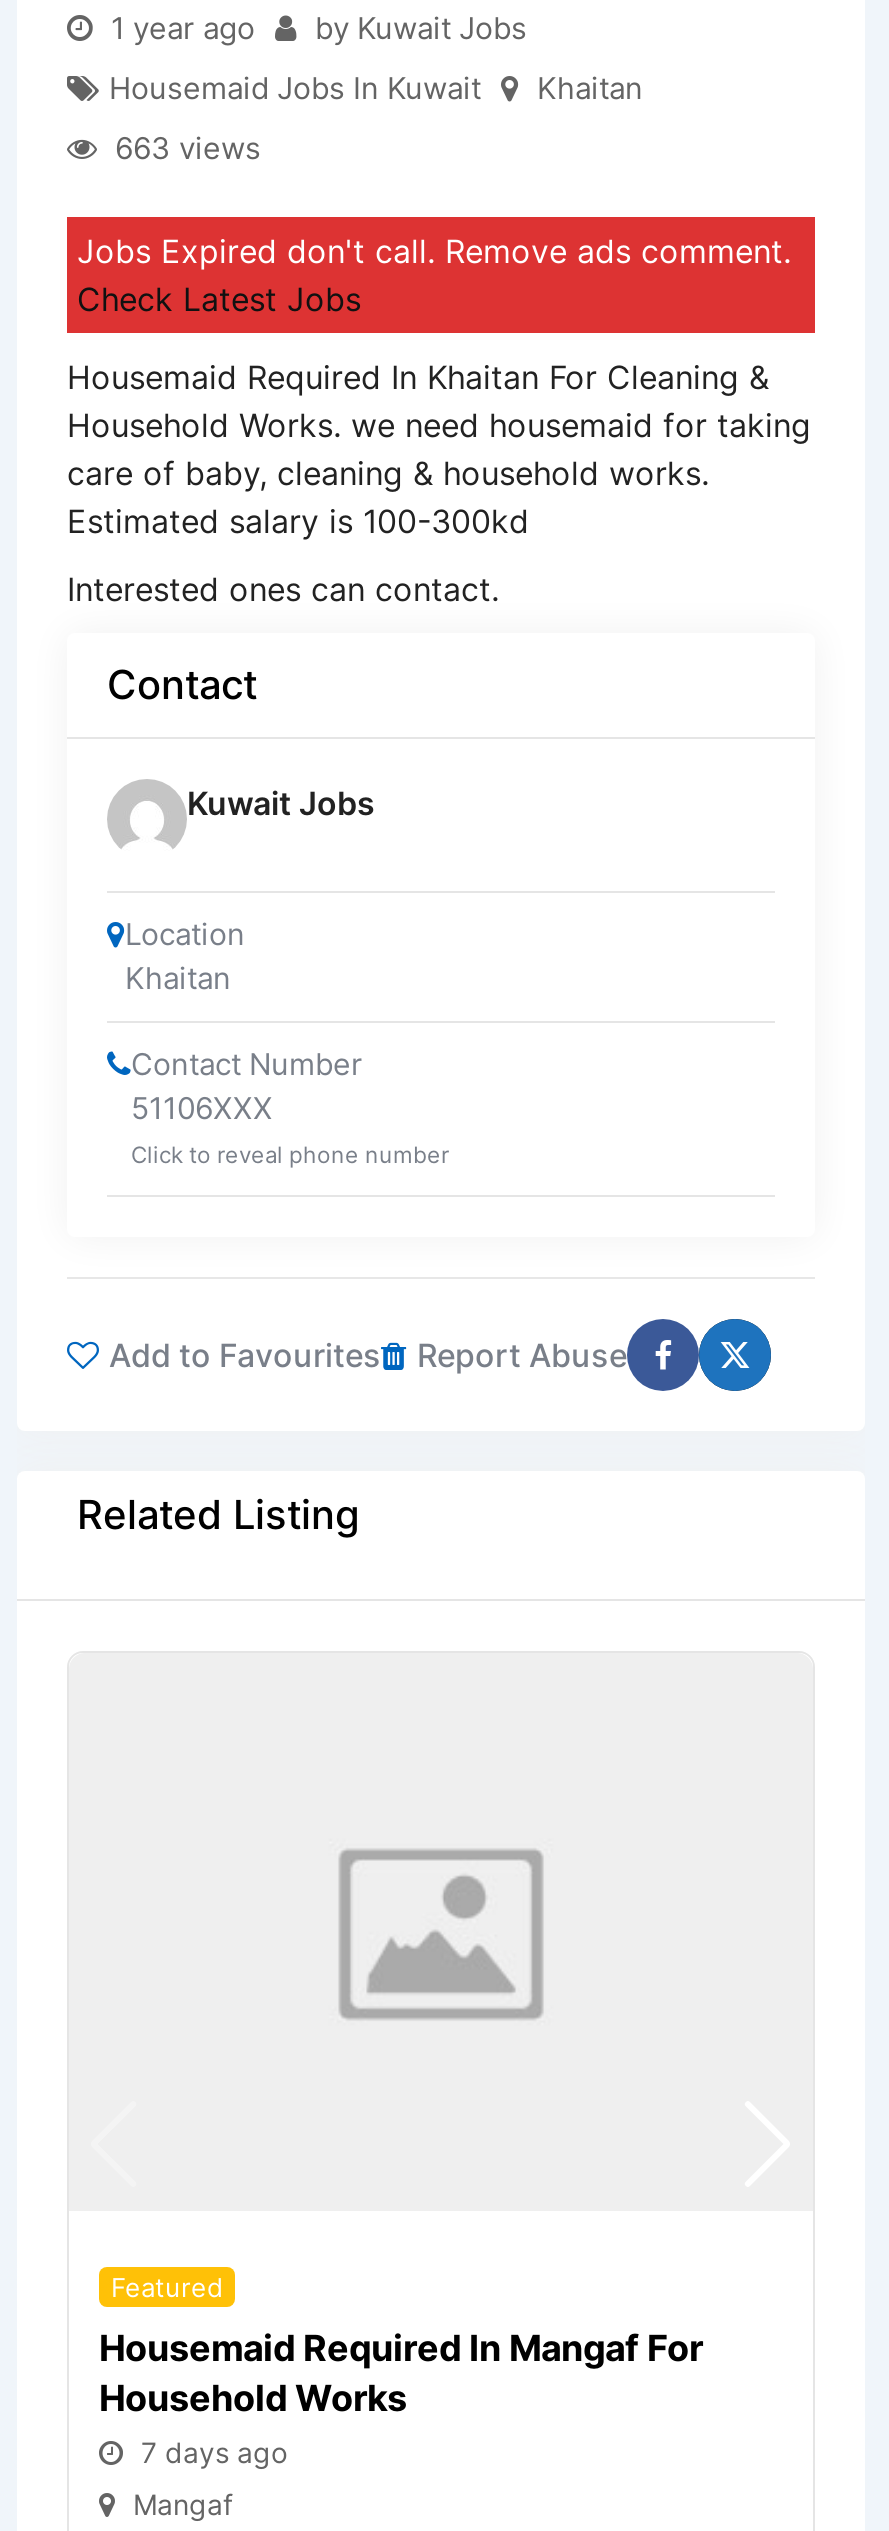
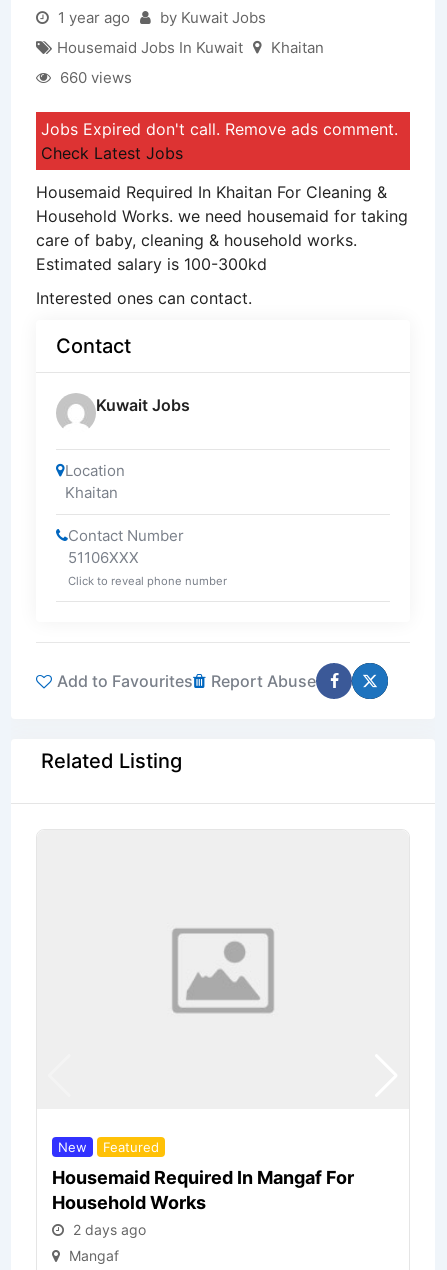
- 663 views
+ 660 views

+ New

- 7 days ago
+ 2 days ago
